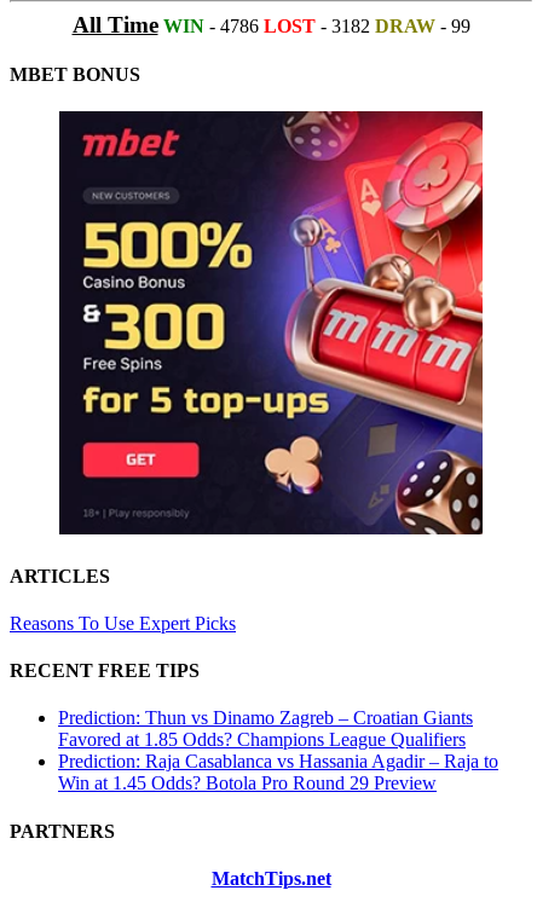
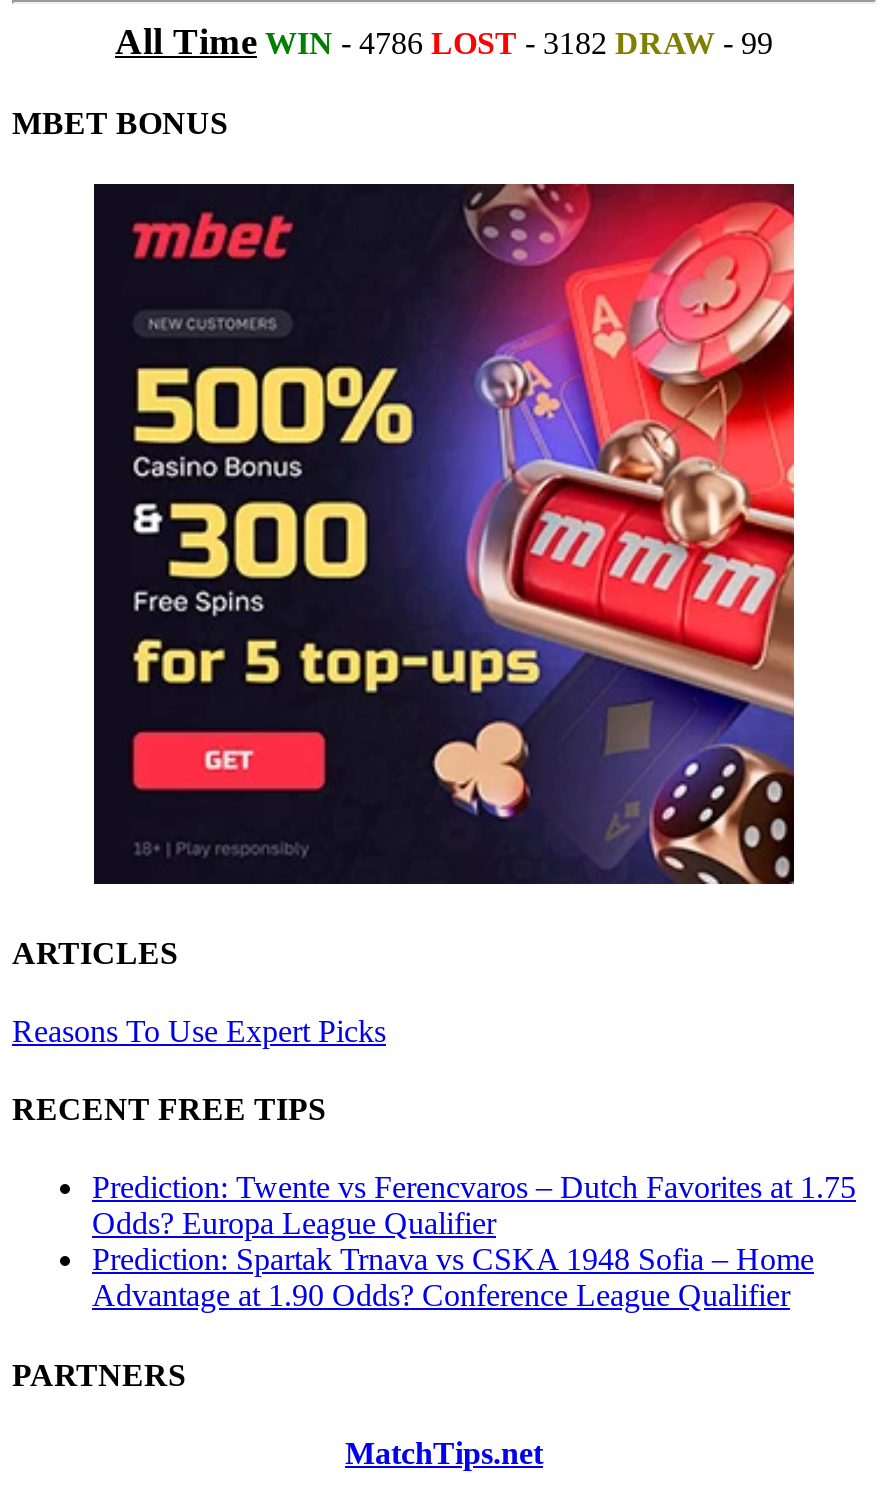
- Prediction: Thun vs Dinamo Zagreb – Croatian Giants
- Favored at 1.85 Odds? Champions League Qualifiers
- Prediction: Raja Casablanca vs Hassania Agadir – Raja to
- Win at 1.45 Odds? Botola Pro Round 29 Preview
+ Prediction: Twente vs Ferencvaros – Dutch Favorites at 1.75
+ Odds? Europa League Qualifier
+ Prediction: Spartak Trnava vs CSKA 1948 Sofia – Home
+ Advantage at 1.90 Odds? Conference League Qualifier
